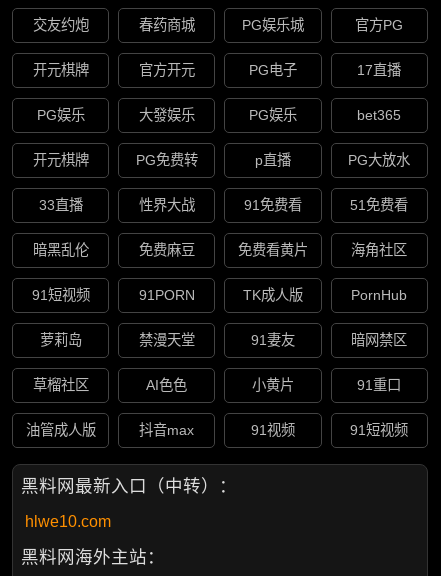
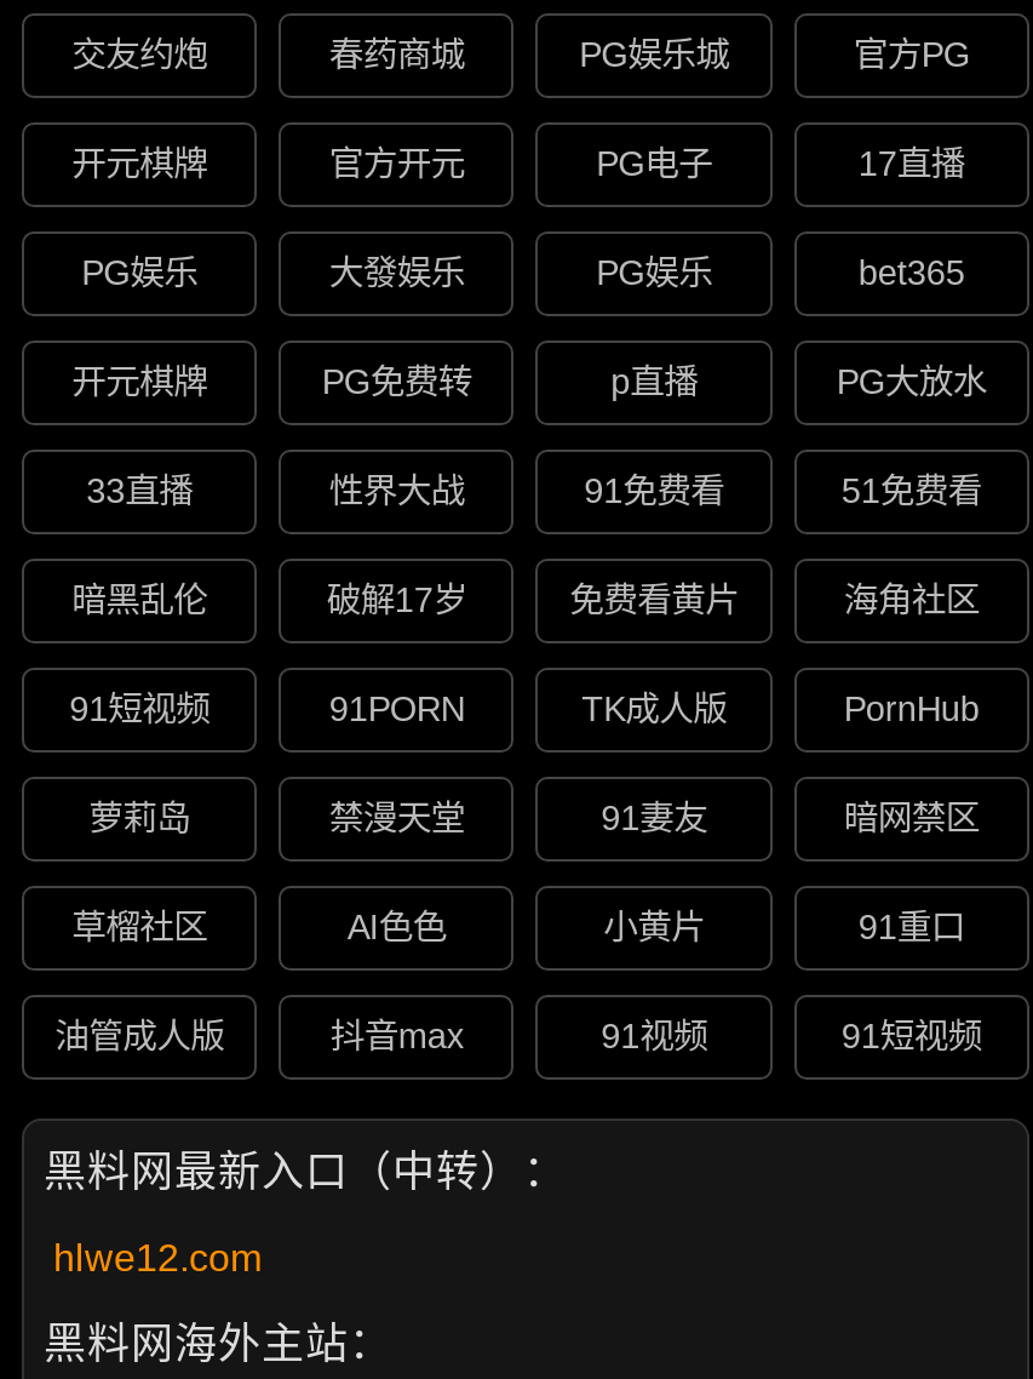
- 免费麻豆
+ 破解17岁

- hlwe10.com
+ hlwe12.com
